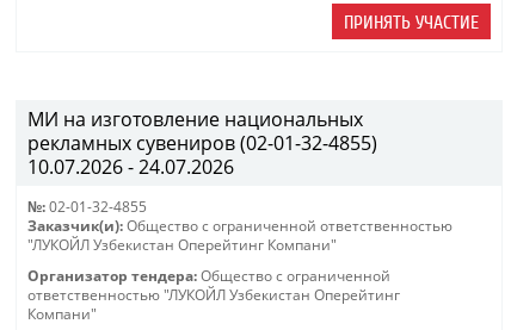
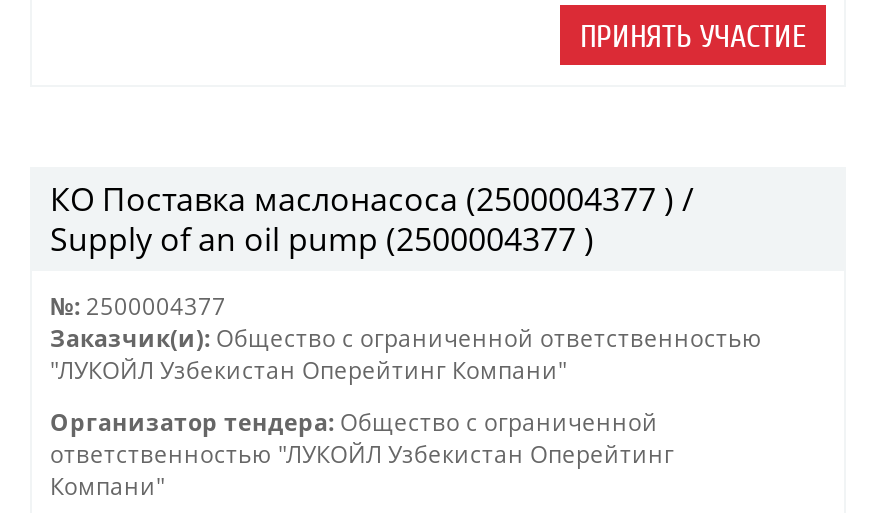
- МИ на изготовление национальных
- рекламных сувениров (02-01-32-4855)
- 10.07.2026 - 24.07.2026
+ КО Поставка маслонасоса (2500004377 ) /
+ Supply of an oil pump (2500004377 )

- №: 02-01-32-4855
+ №: 2500004377
